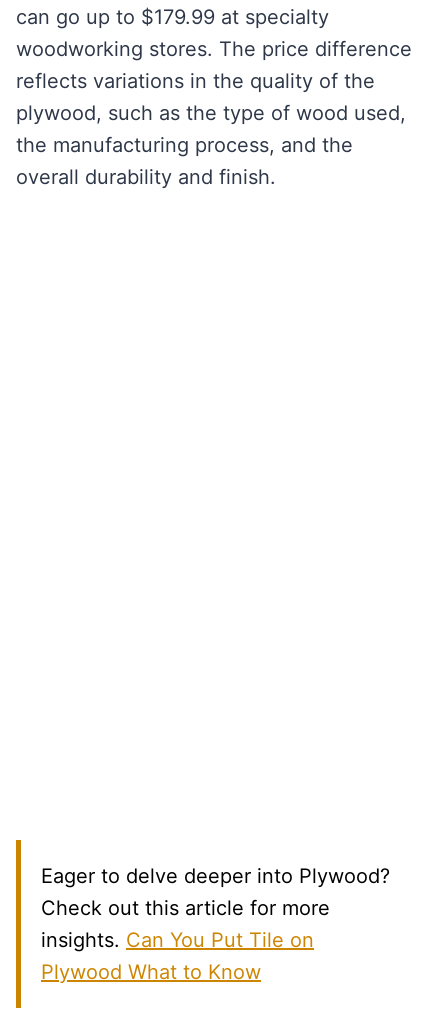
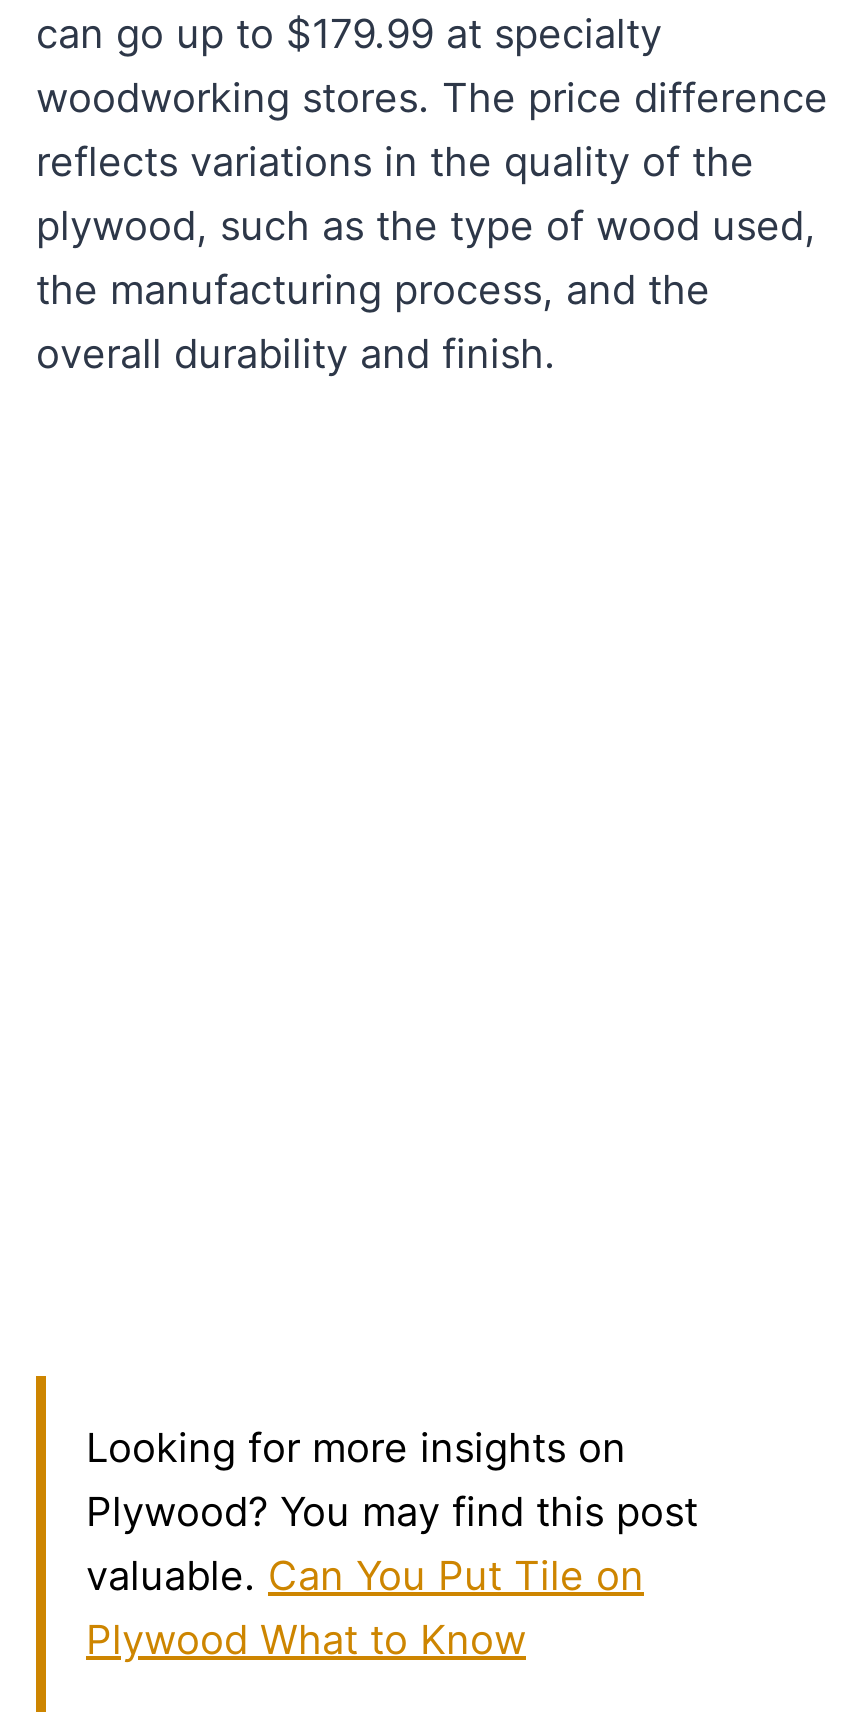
- Eager to delve deeper into Plywood?
- Check out this article for more
- insights. Can You Put Tile on
+ Looking for more insights on
+ Plywood? You may find this post
+ valuable. Can You Put Tile on
